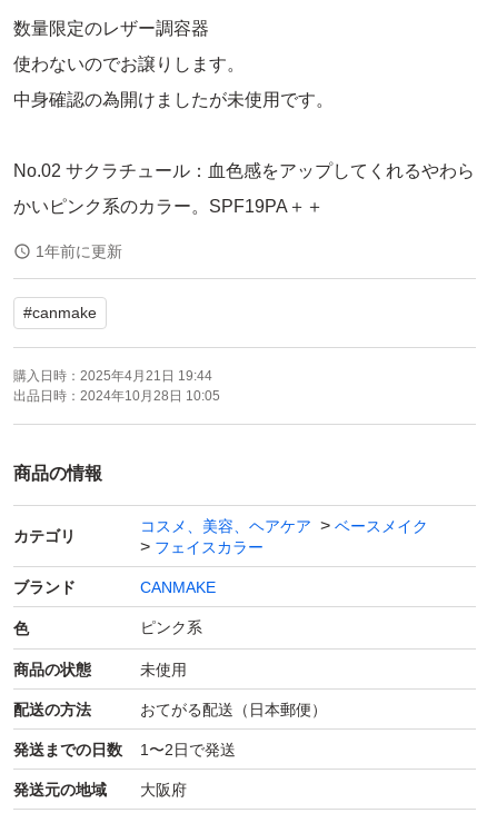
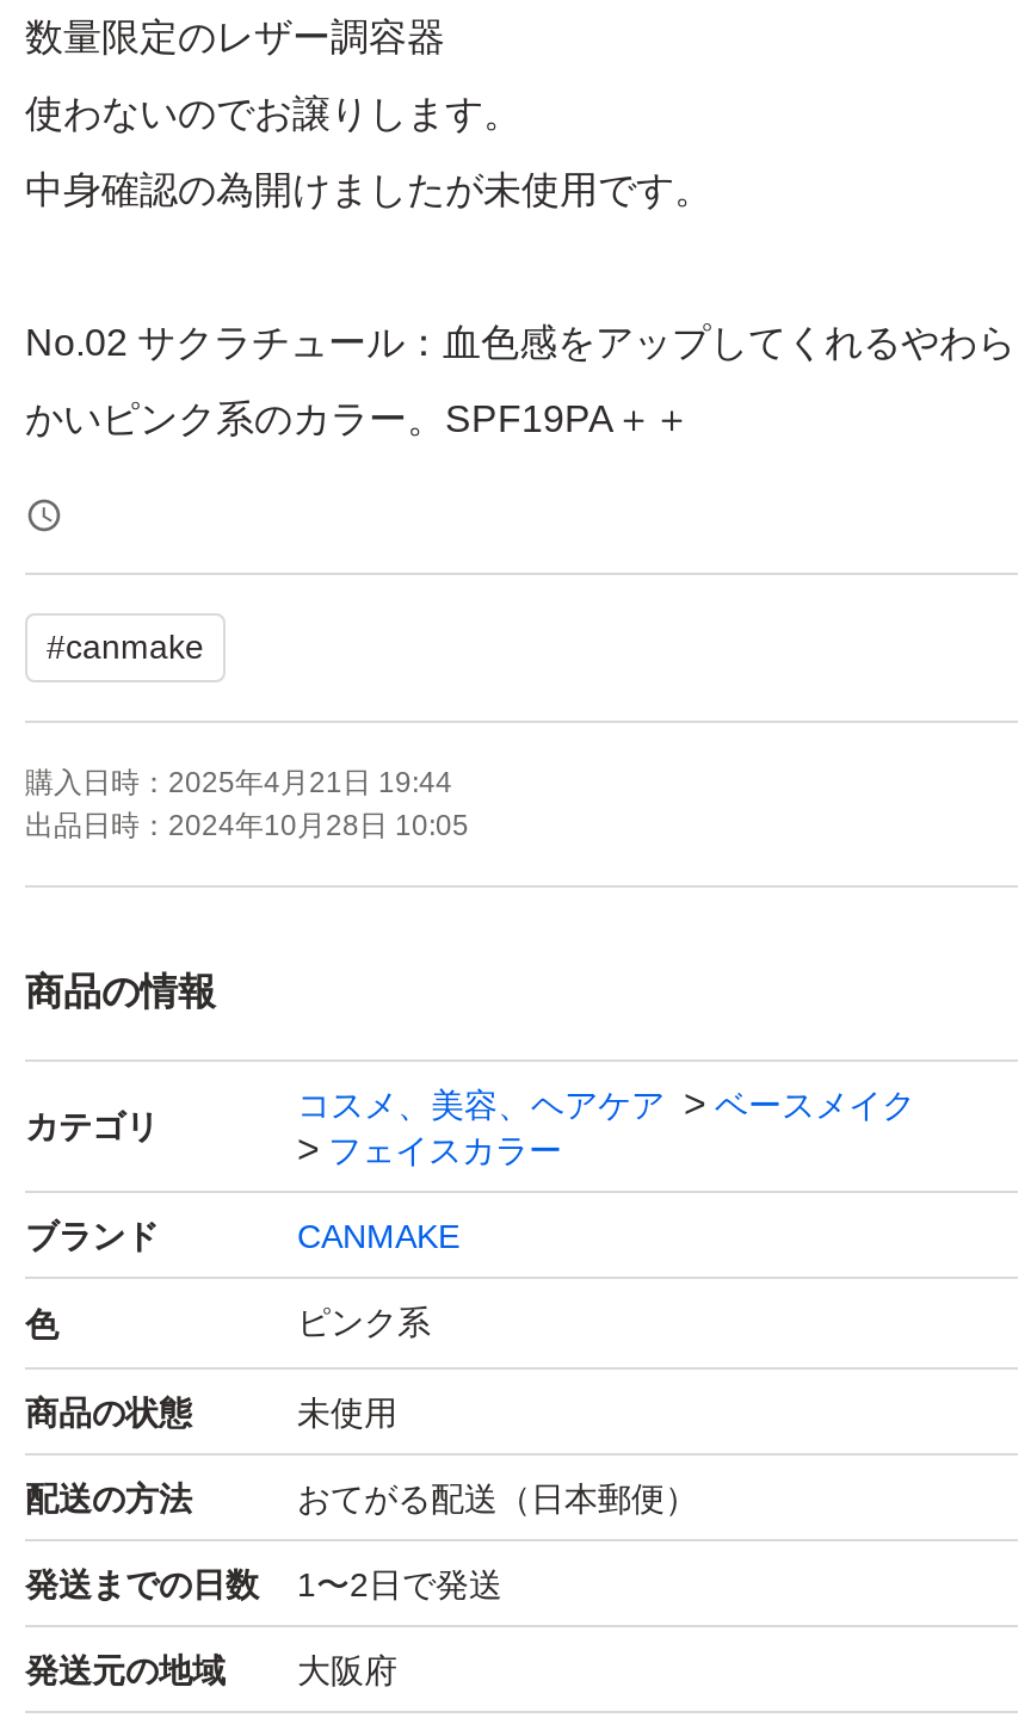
- 1年前に更新
